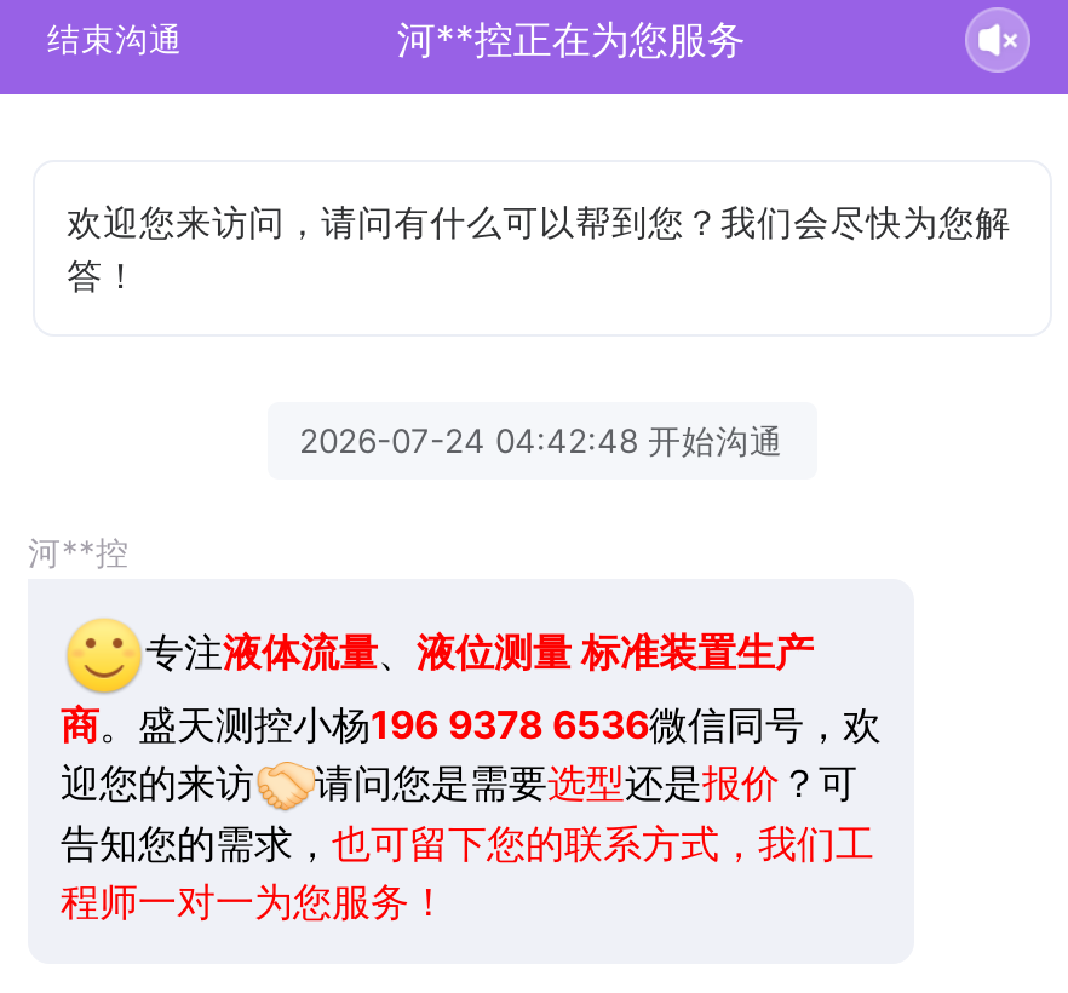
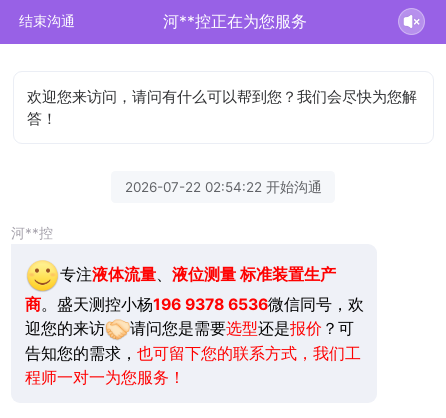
- 2026-07-24 04:42:48 开始沟通
+ 2026-07-22 02:54:22 开始沟通
